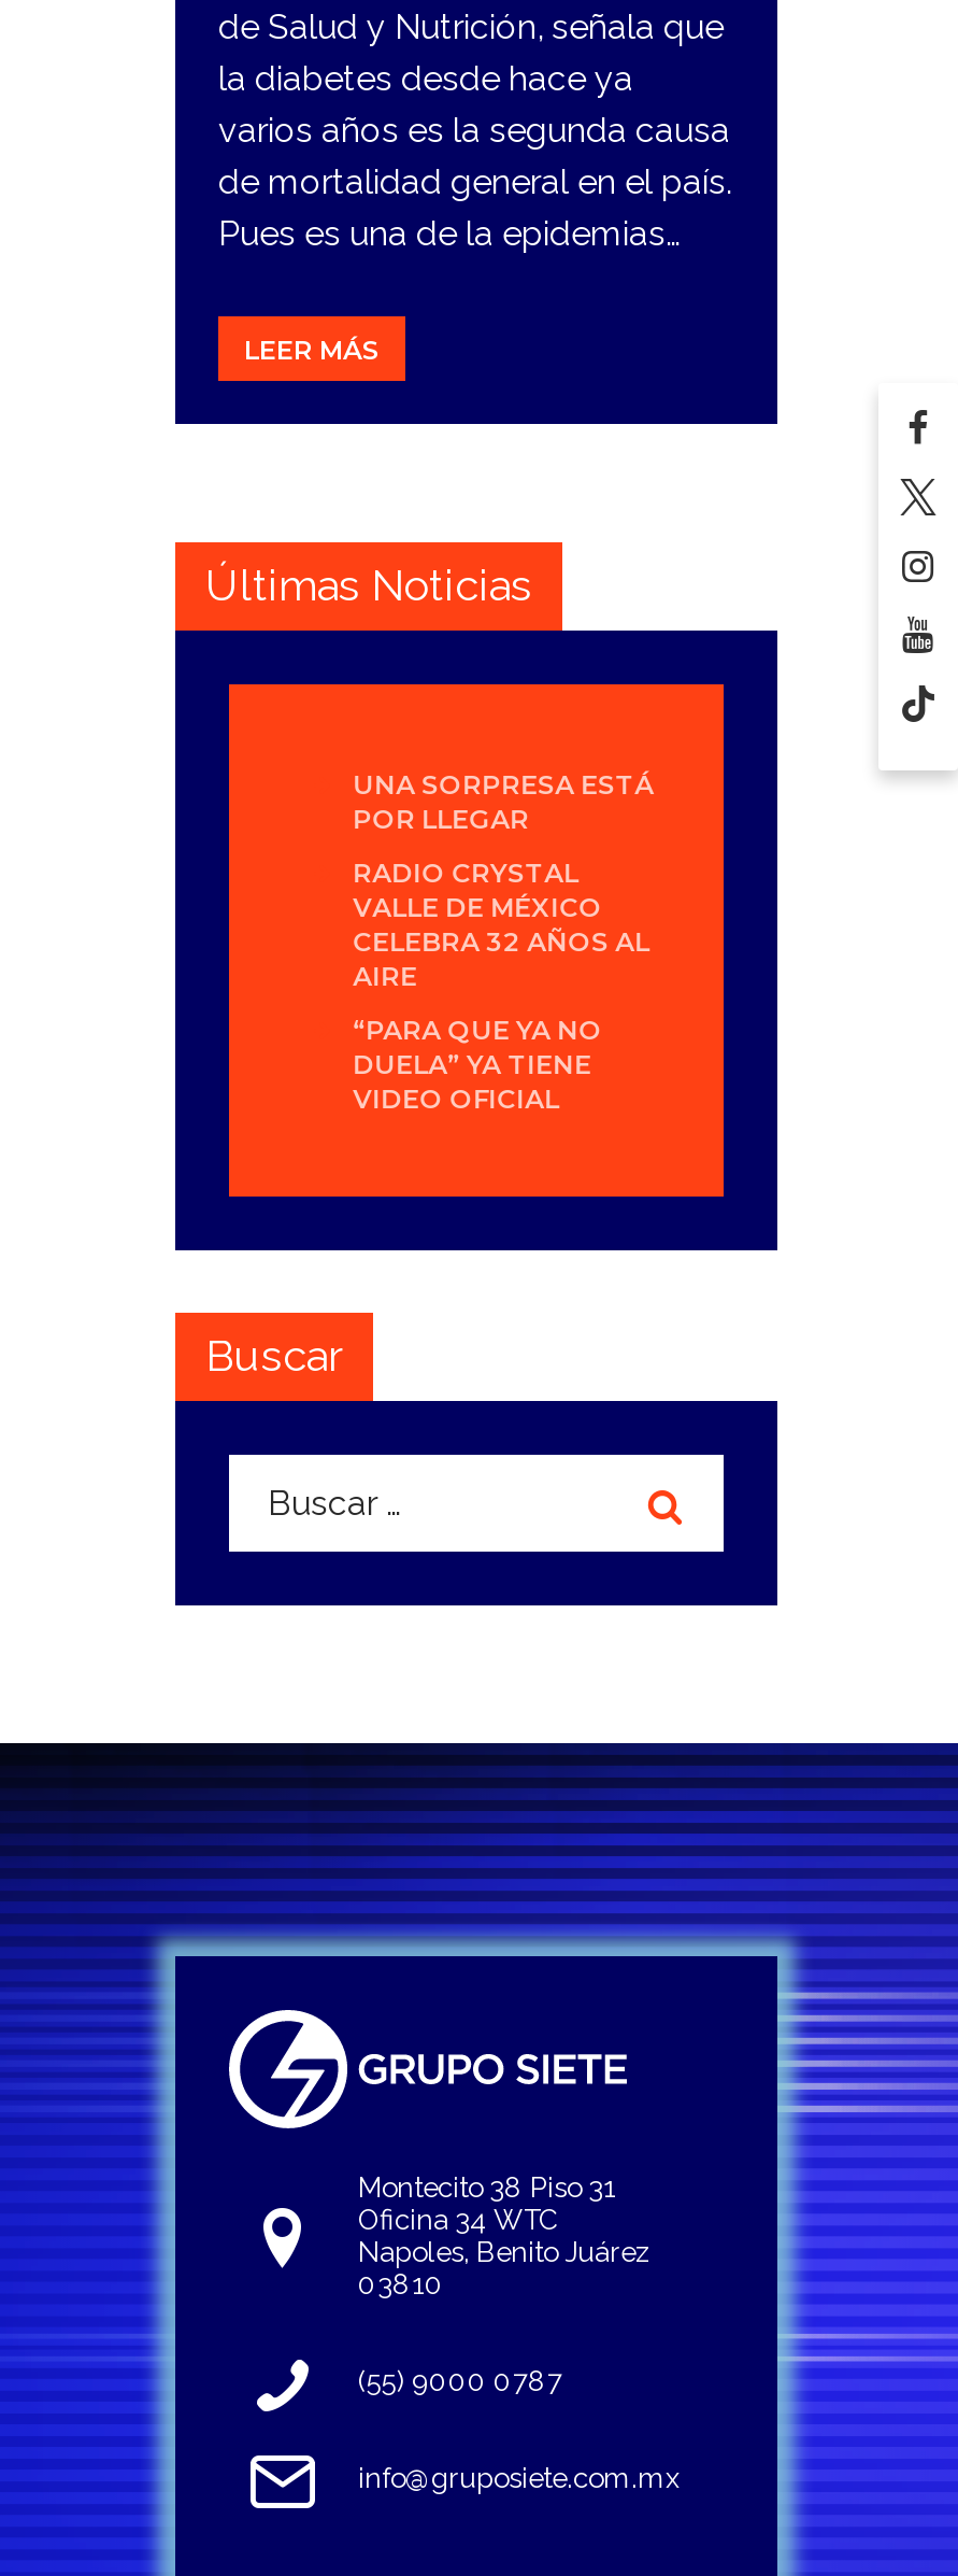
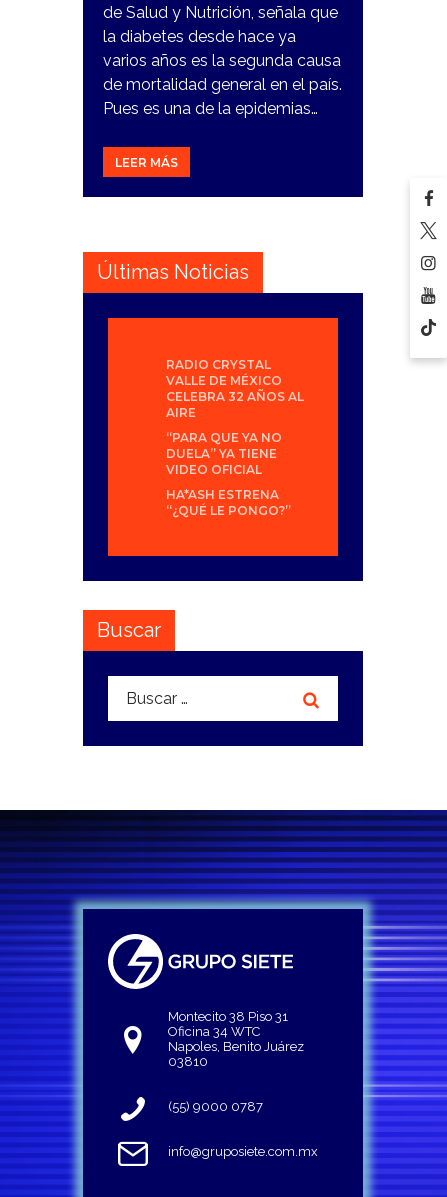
- UNA SORPRESA ESTÁ
- POR LLEGAR

moved up: RADIO CRYSTAL | VALLE DE MÉXICO | CELEBRA 32 AÑOS AL | AIRE | “PARA QUE YA NO | DUELA” YA TIENE | VIDEO OFICIAL

+ HA*ASH ESTRENA
+ “¿QUÉ LE PONGO?”
